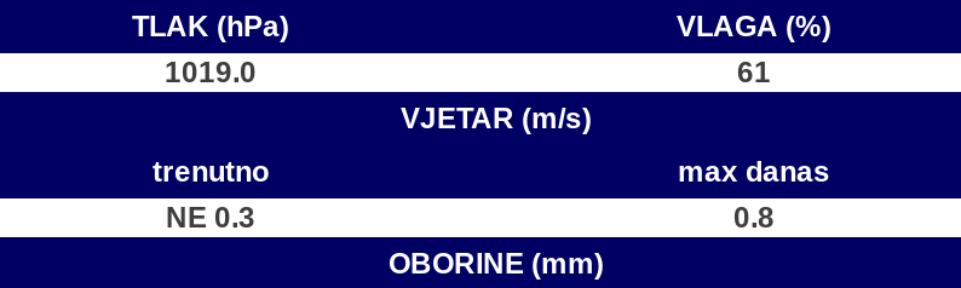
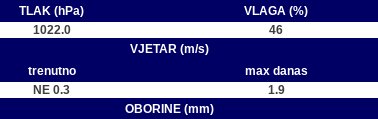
- 1019.0
+ 1022.0

- 61
+ 46

- 0.8
+ 1.9
